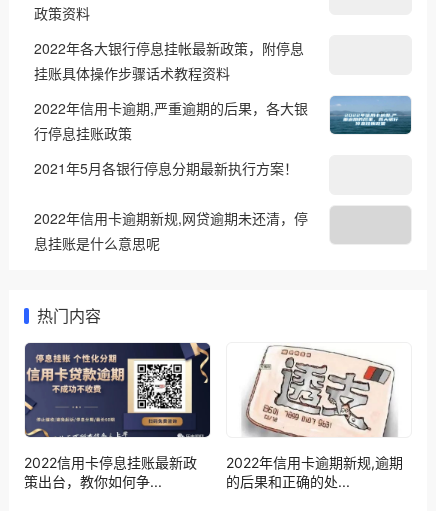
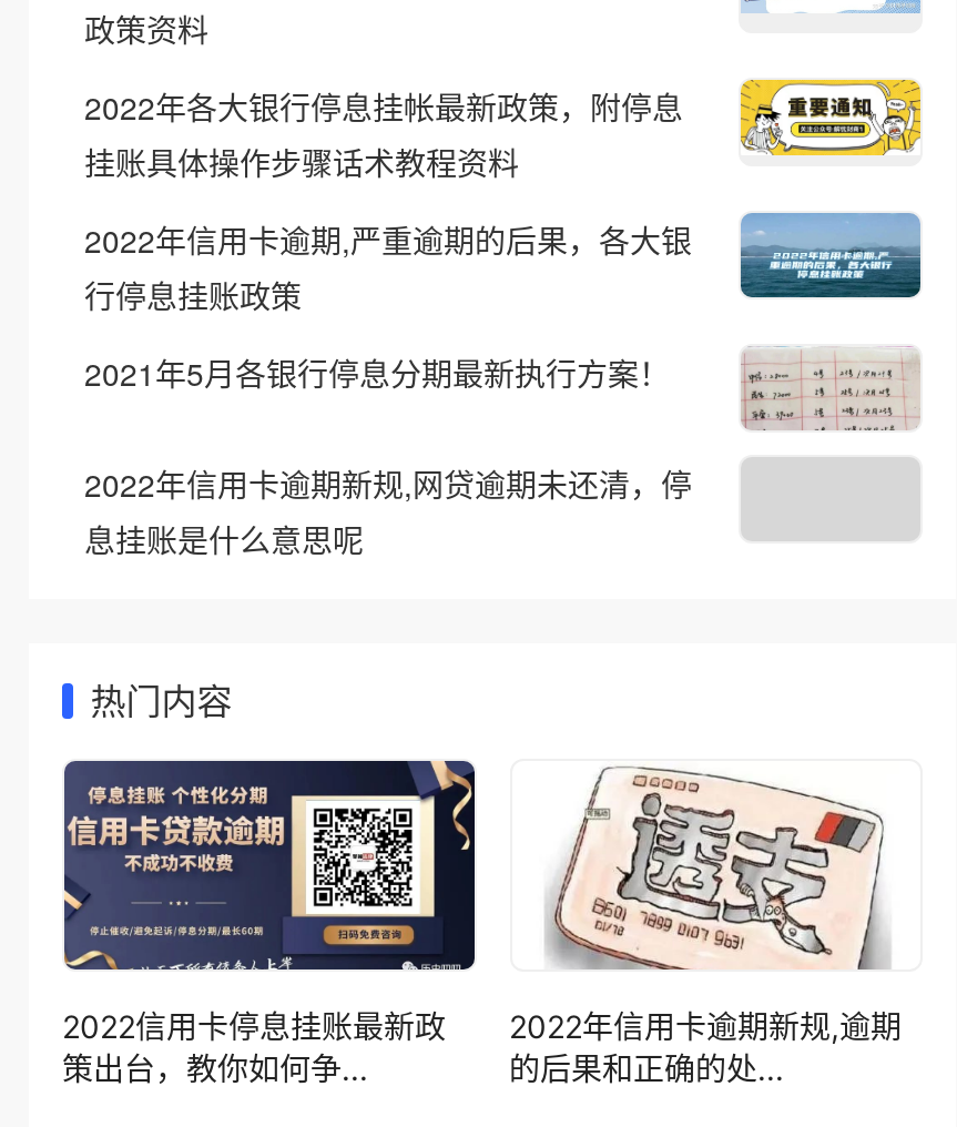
+ [image]

+ [image]
